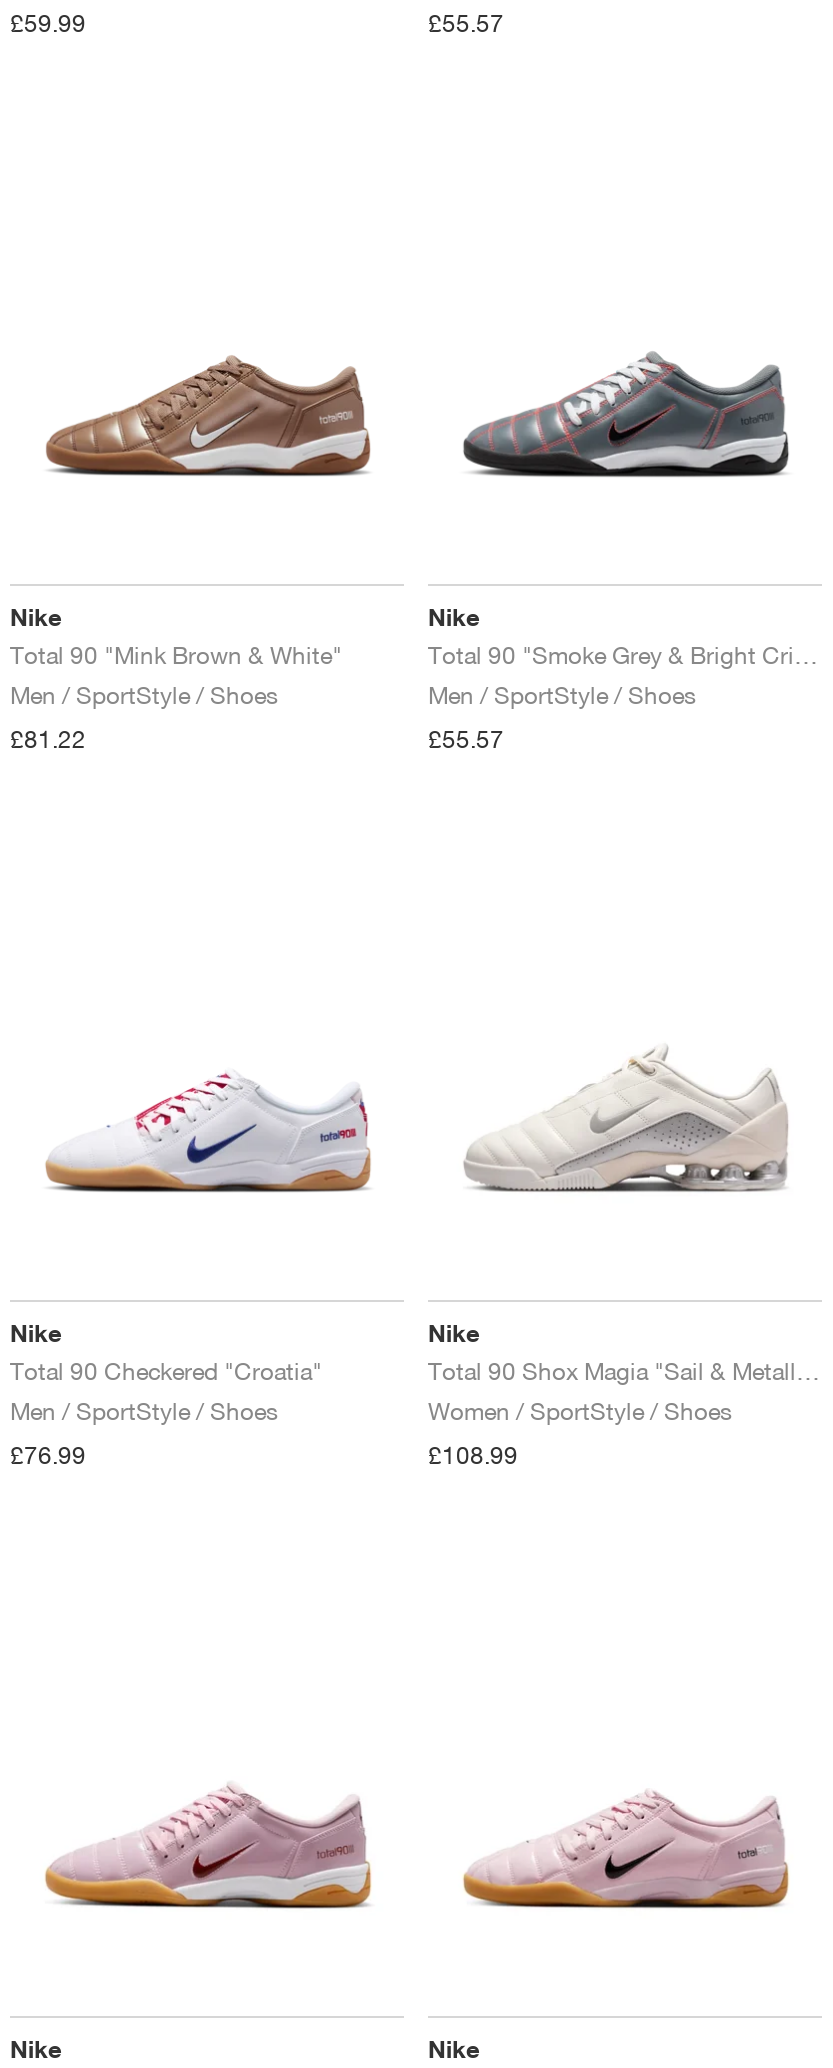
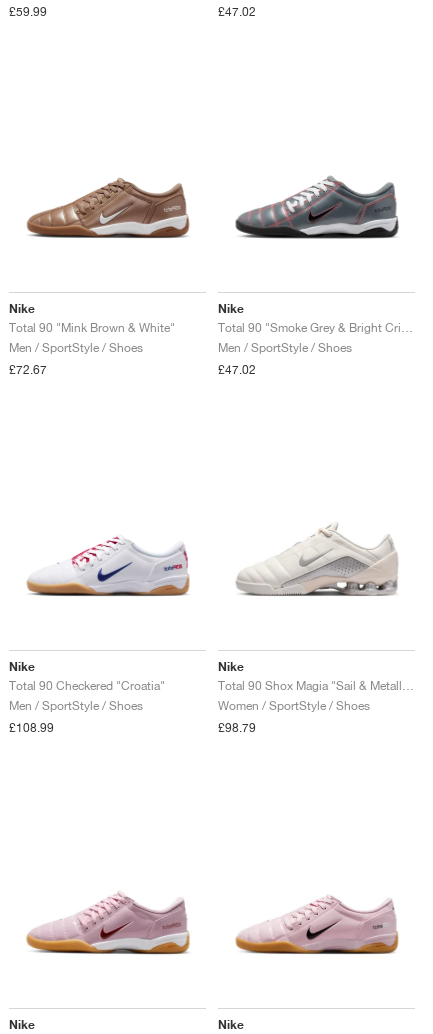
- £55.57
+ £47.02

- £81.22
+ £72.67

- £55.57
+ £47.02

- £76.99
+ £108.99

- £108.99
+ £98.79
